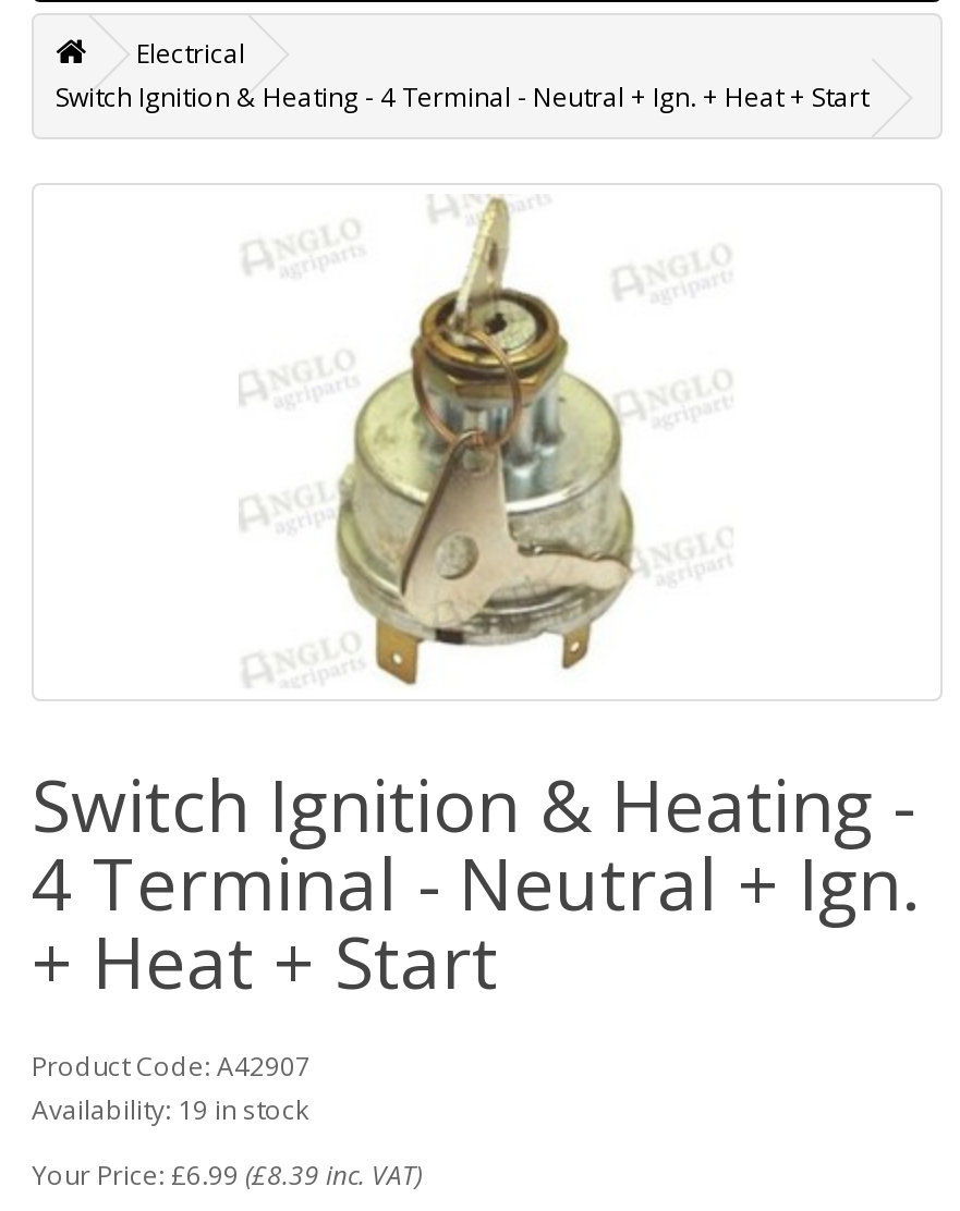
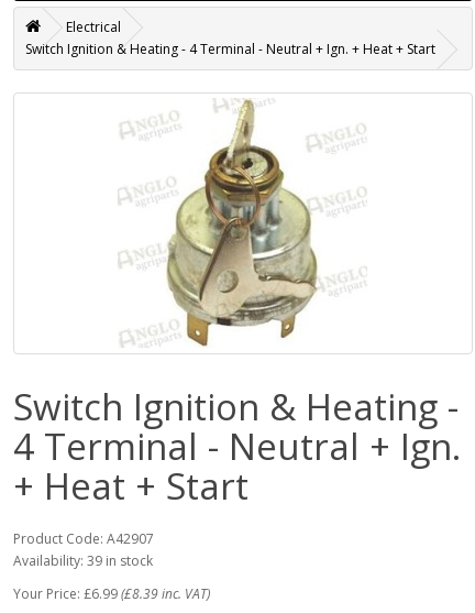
- Availability: 19 in stock
+ Availability: 39 in stock
